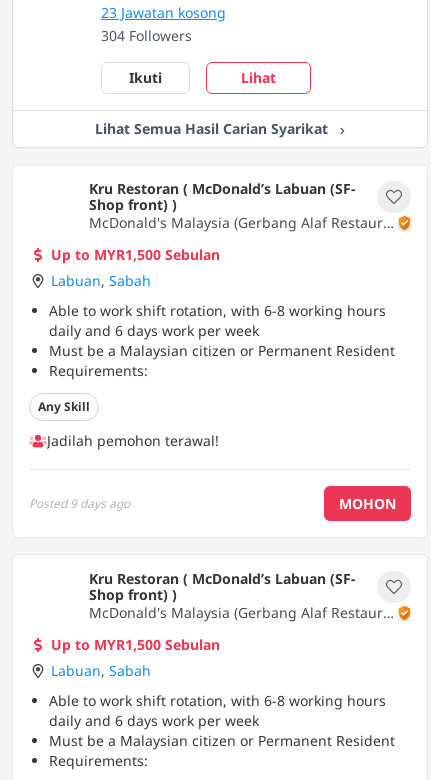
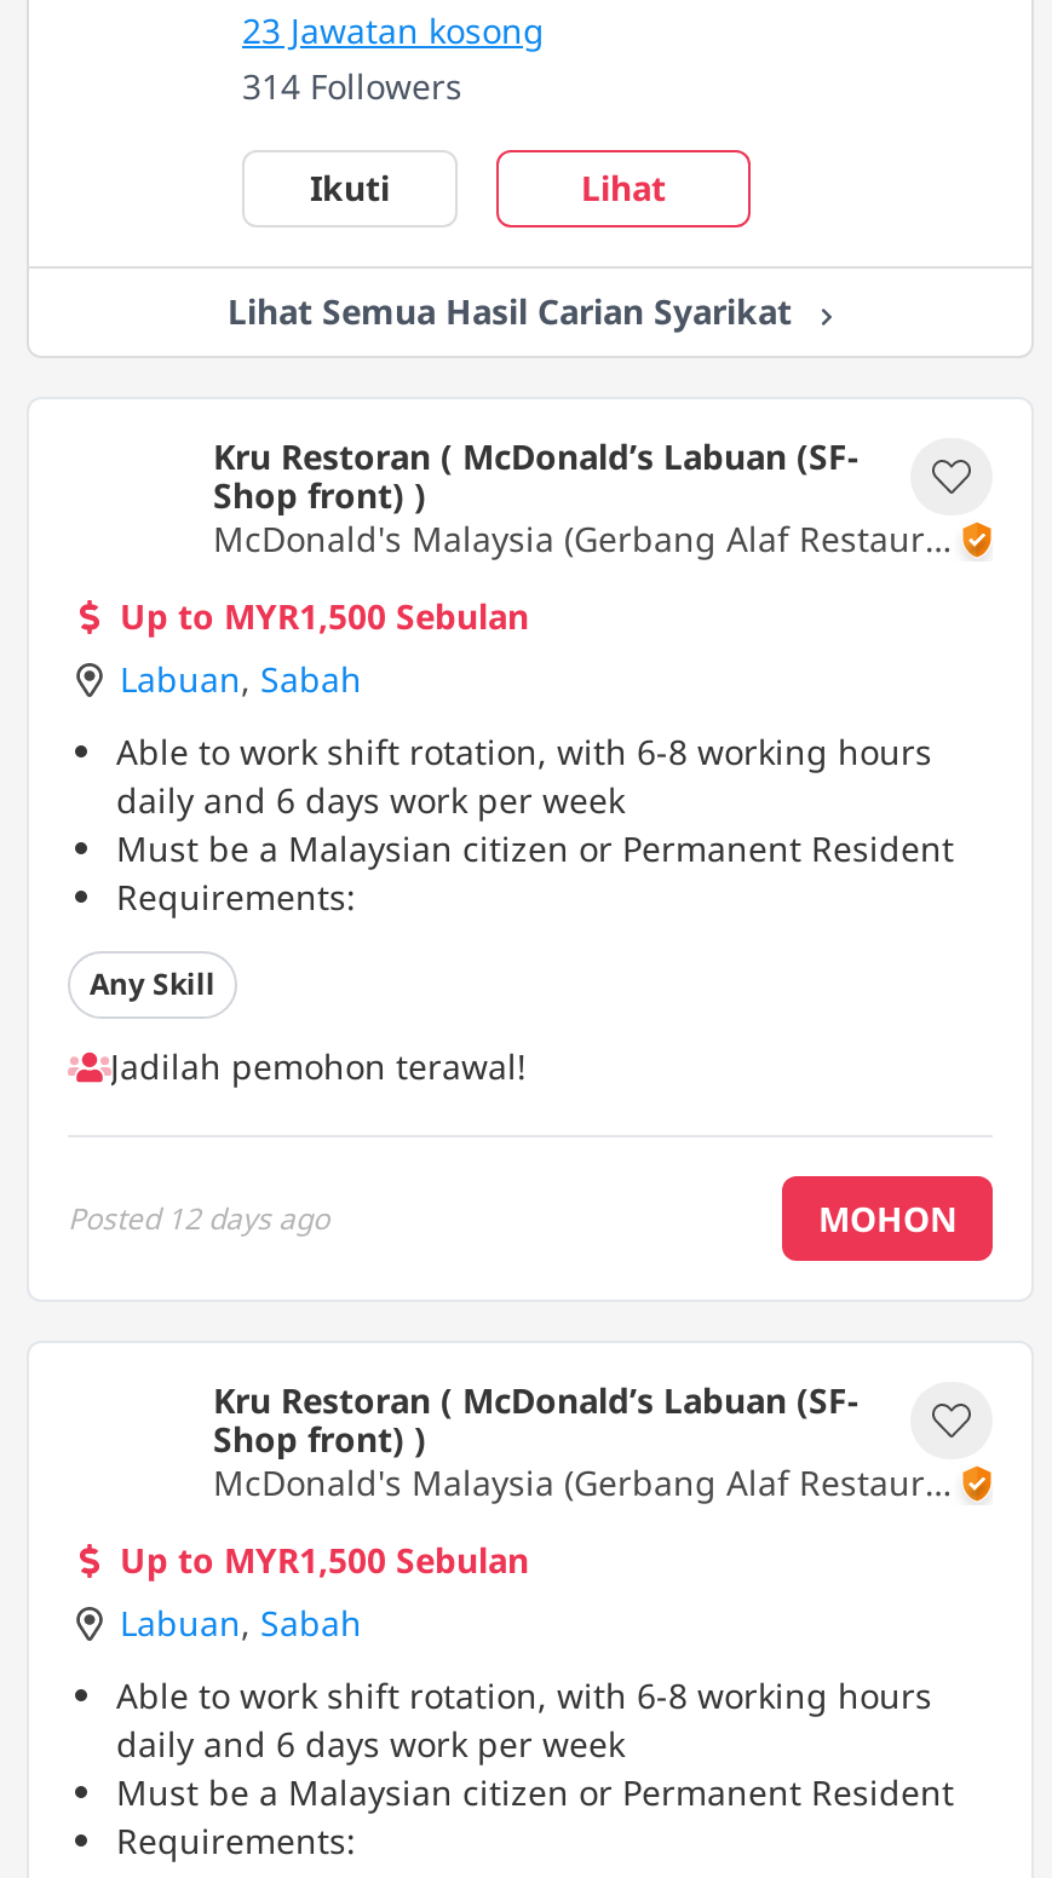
- 304 Followers
+ 314 Followers

- Posted 9 days ago
+ Posted 12 days ago
